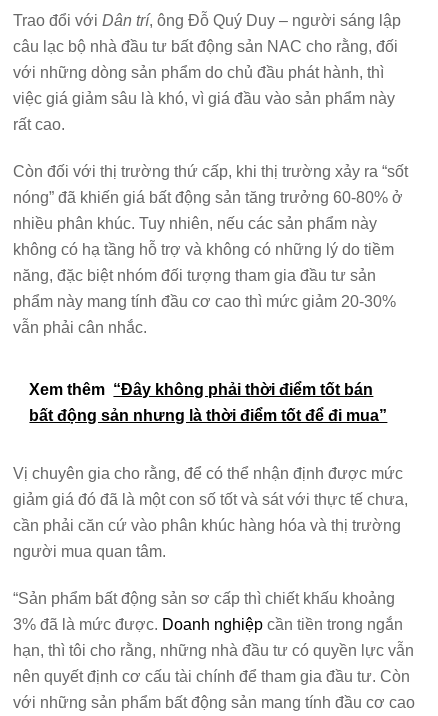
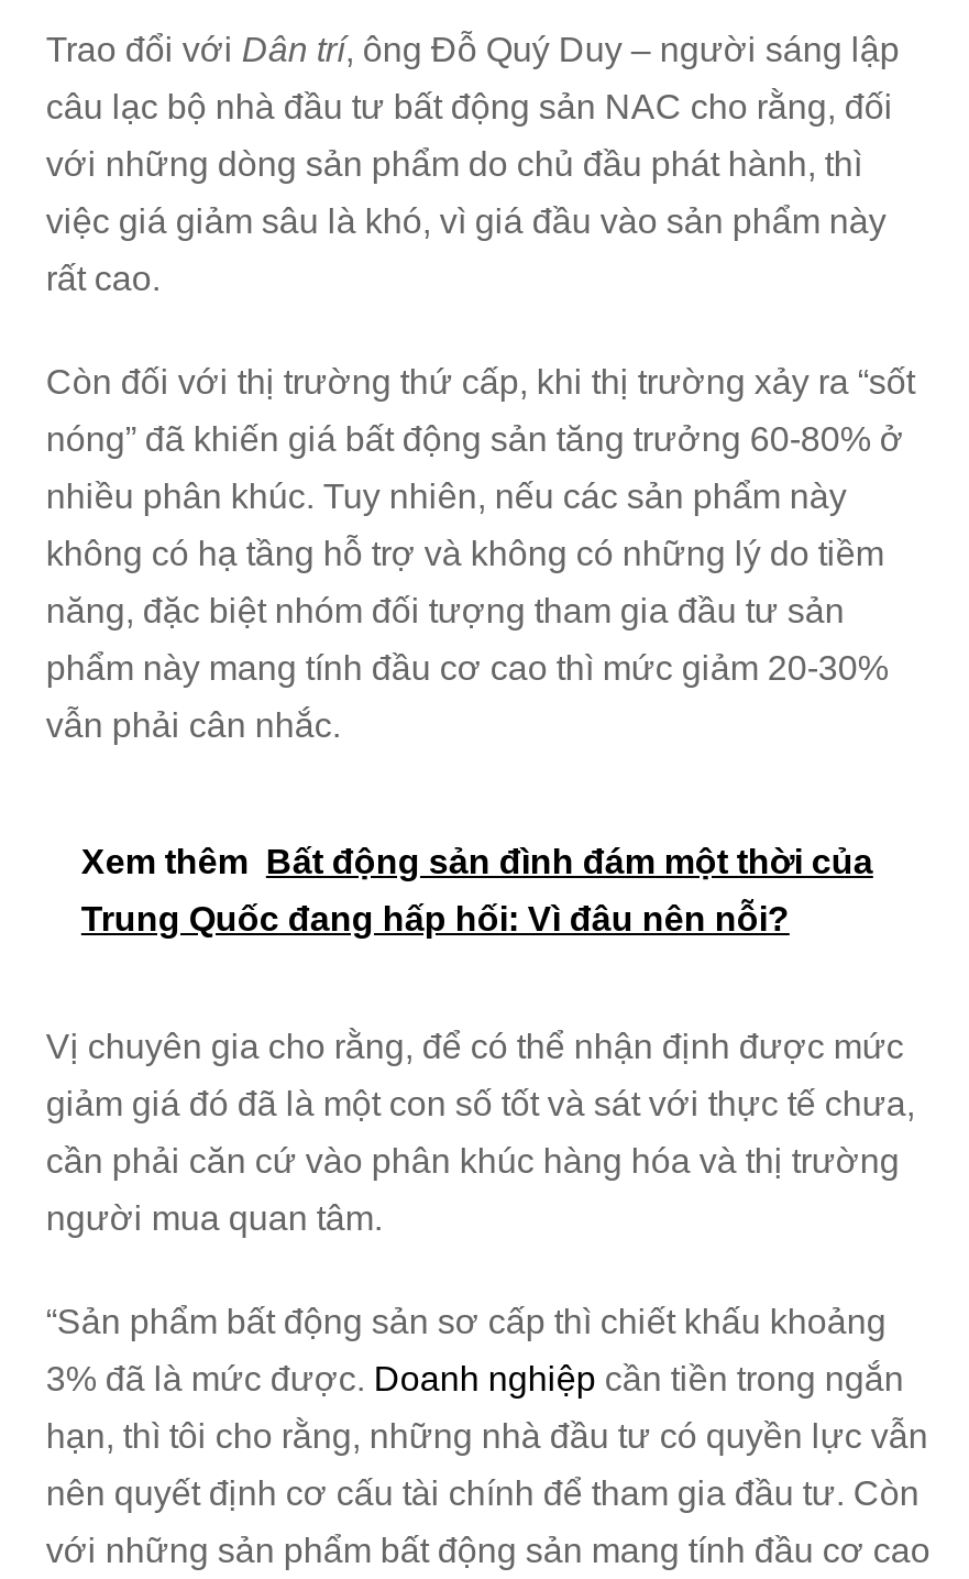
- Xem thêm “Đây không phải thời điểm tốt bán
+ Xem thêm Bất động sản đình đám một thời của

- bất động sản nhưng là thời điểm tốt để đi mua”
+ Trung Quốc đang hấp hối: Vì đâu nên nỗi?
